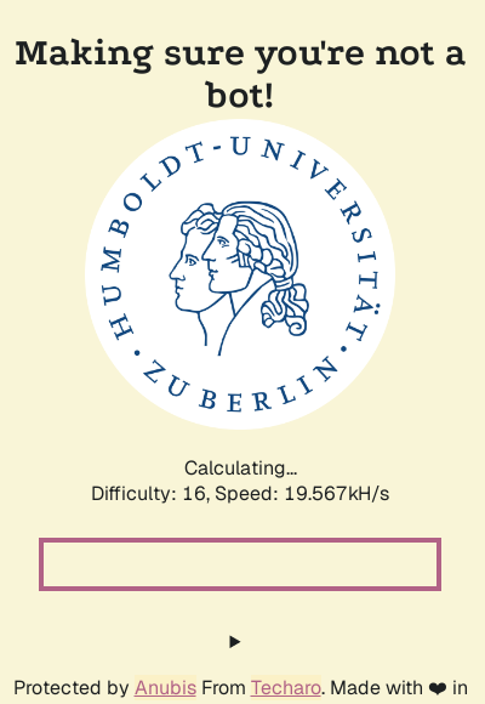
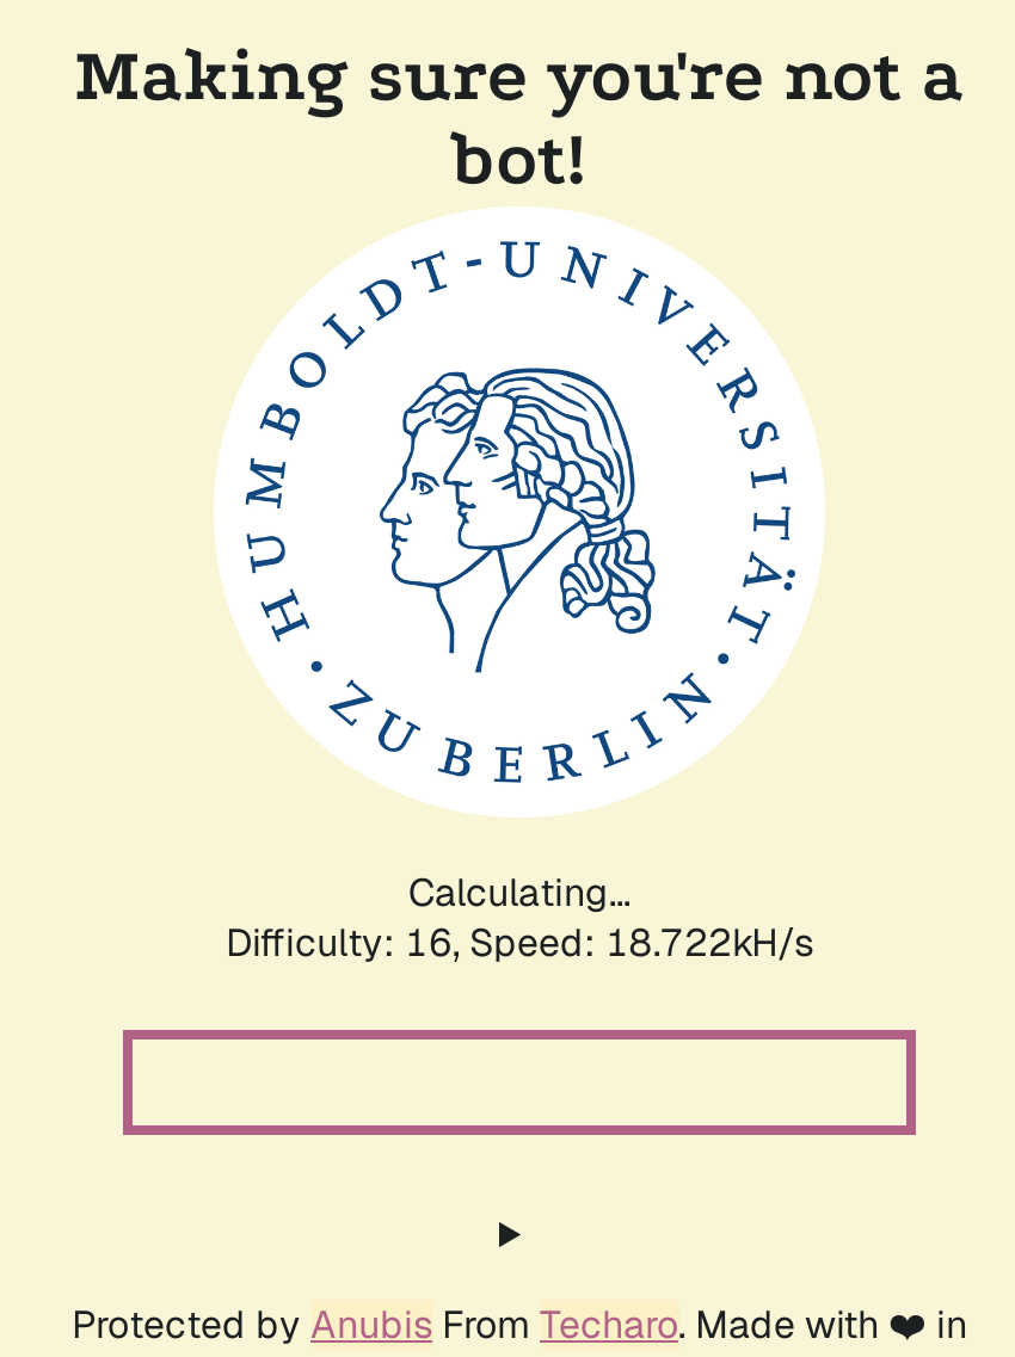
- Difficulty: 16, Speed: 19.567kH/s
+ Difficulty: 16, Speed: 18.722kH/s
